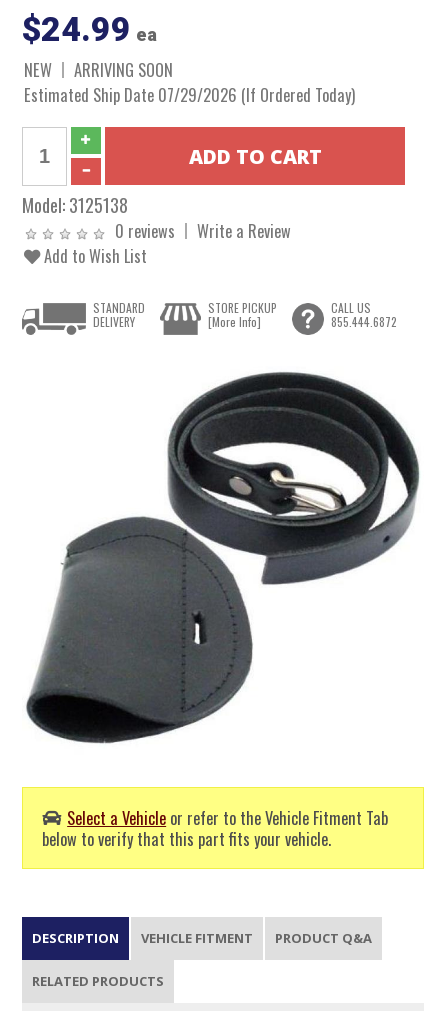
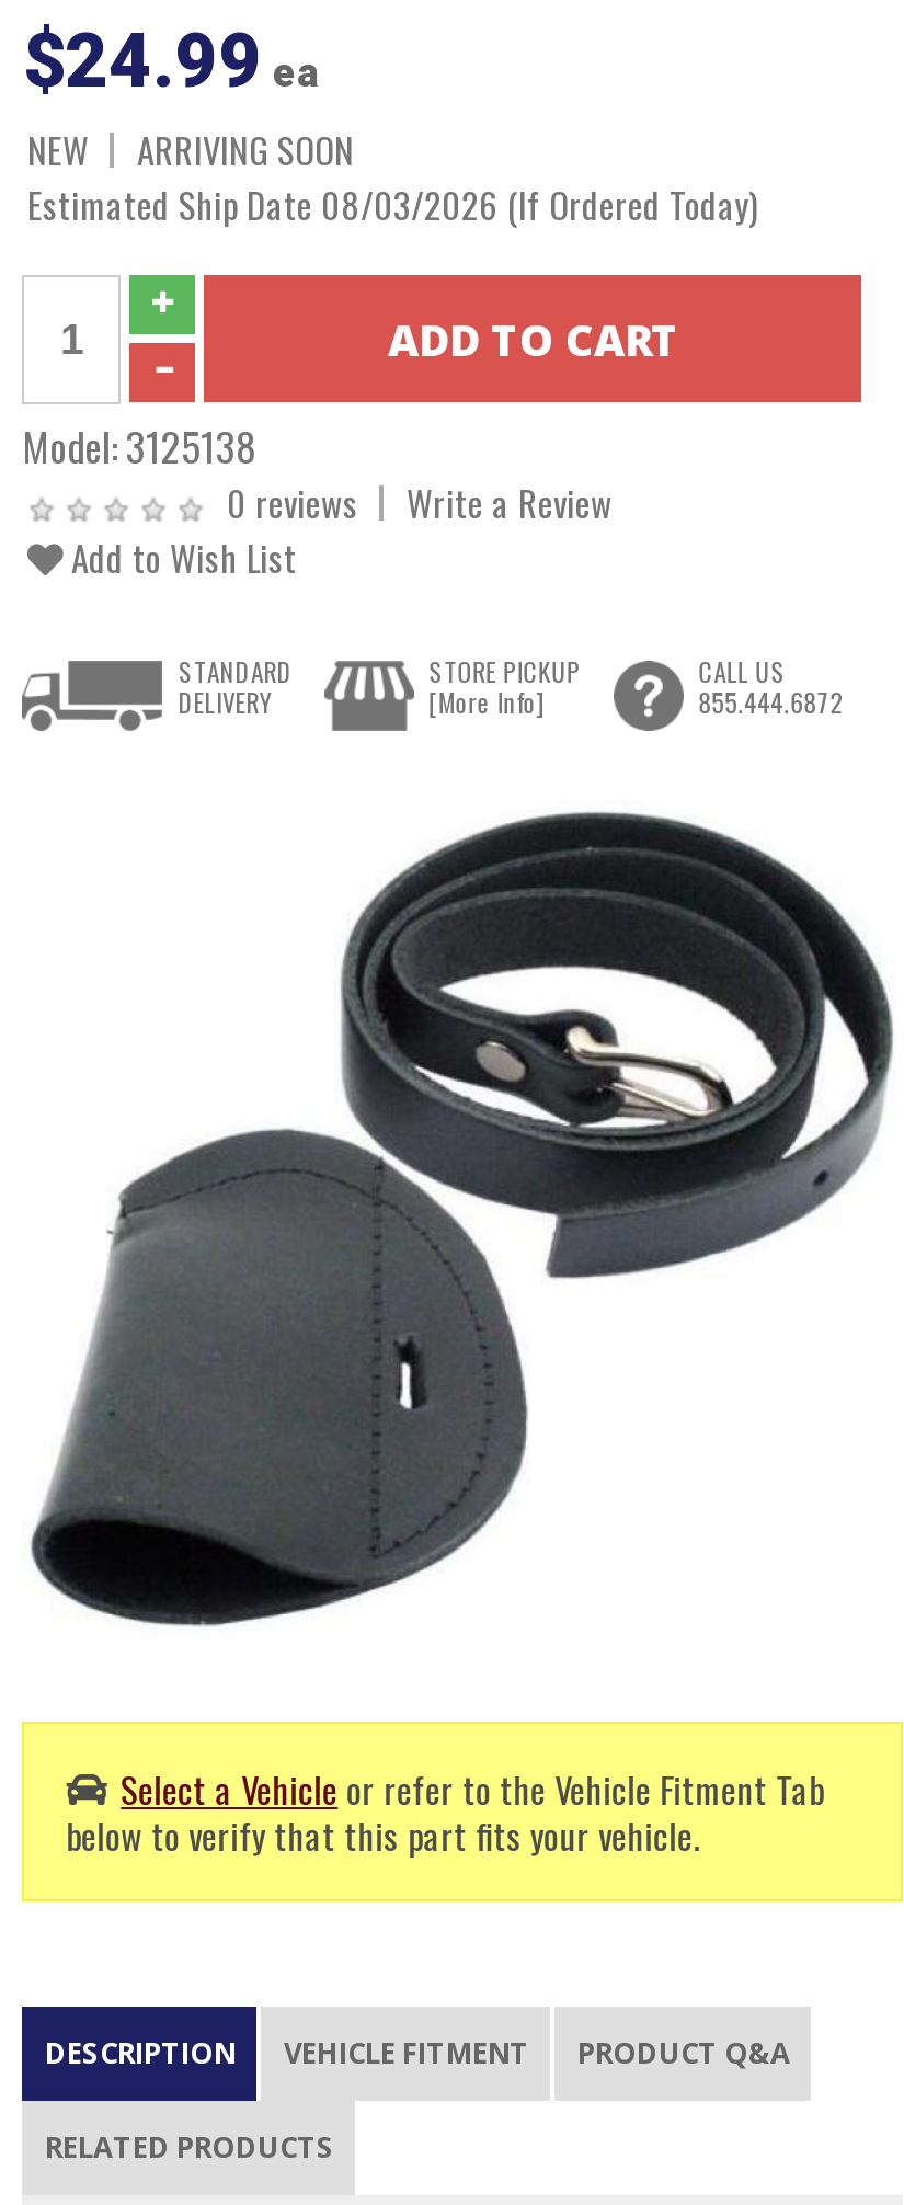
- Estimated Ship Date 07/29/2026 (If Ordered Today)
+ Estimated Ship Date 08/03/2026 (If Ordered Today)
